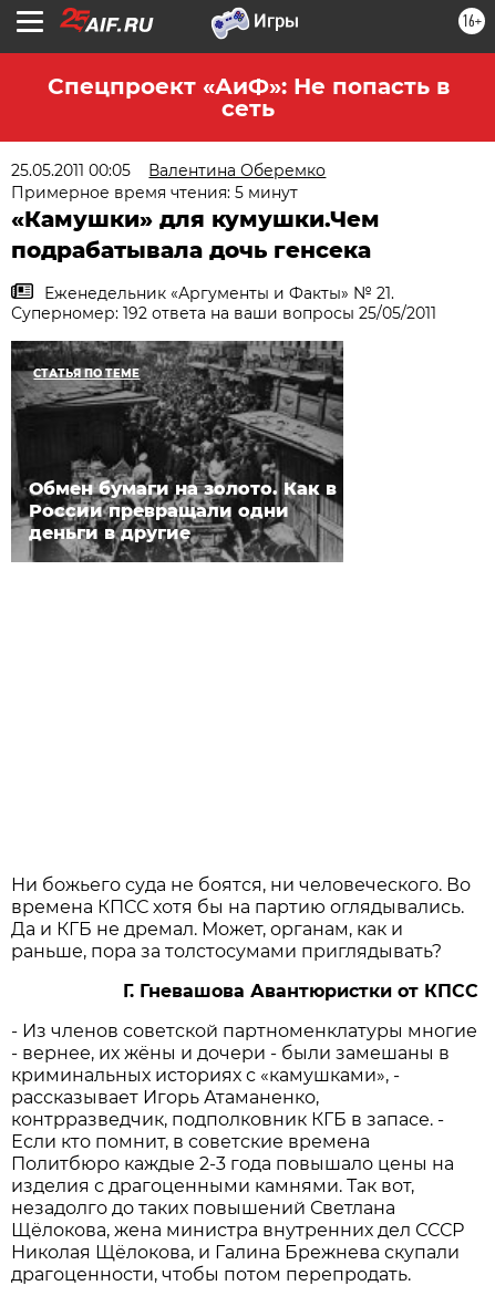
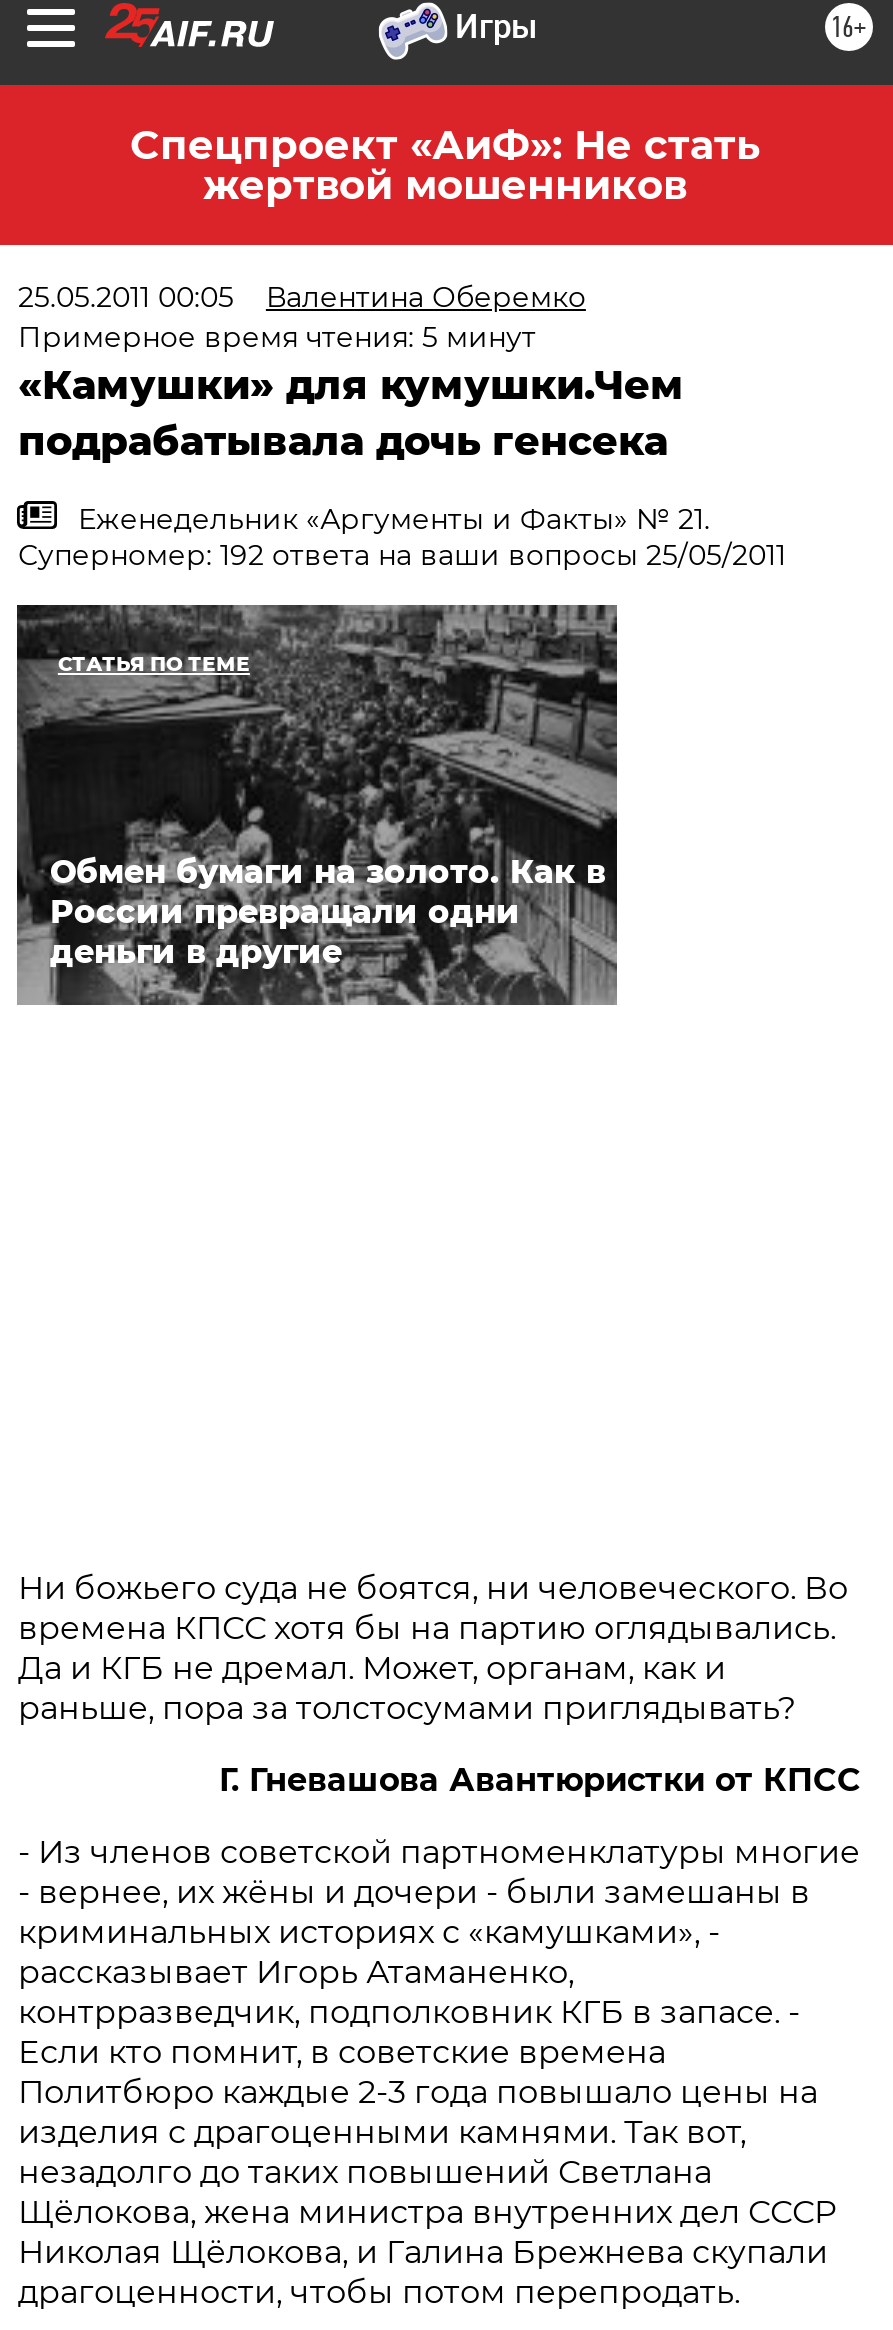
- Спецпроект «АиФ»: Не попасть в
- сеть
+ Спецпроект «АиФ»: Не стать
+ жертвой мошенников
